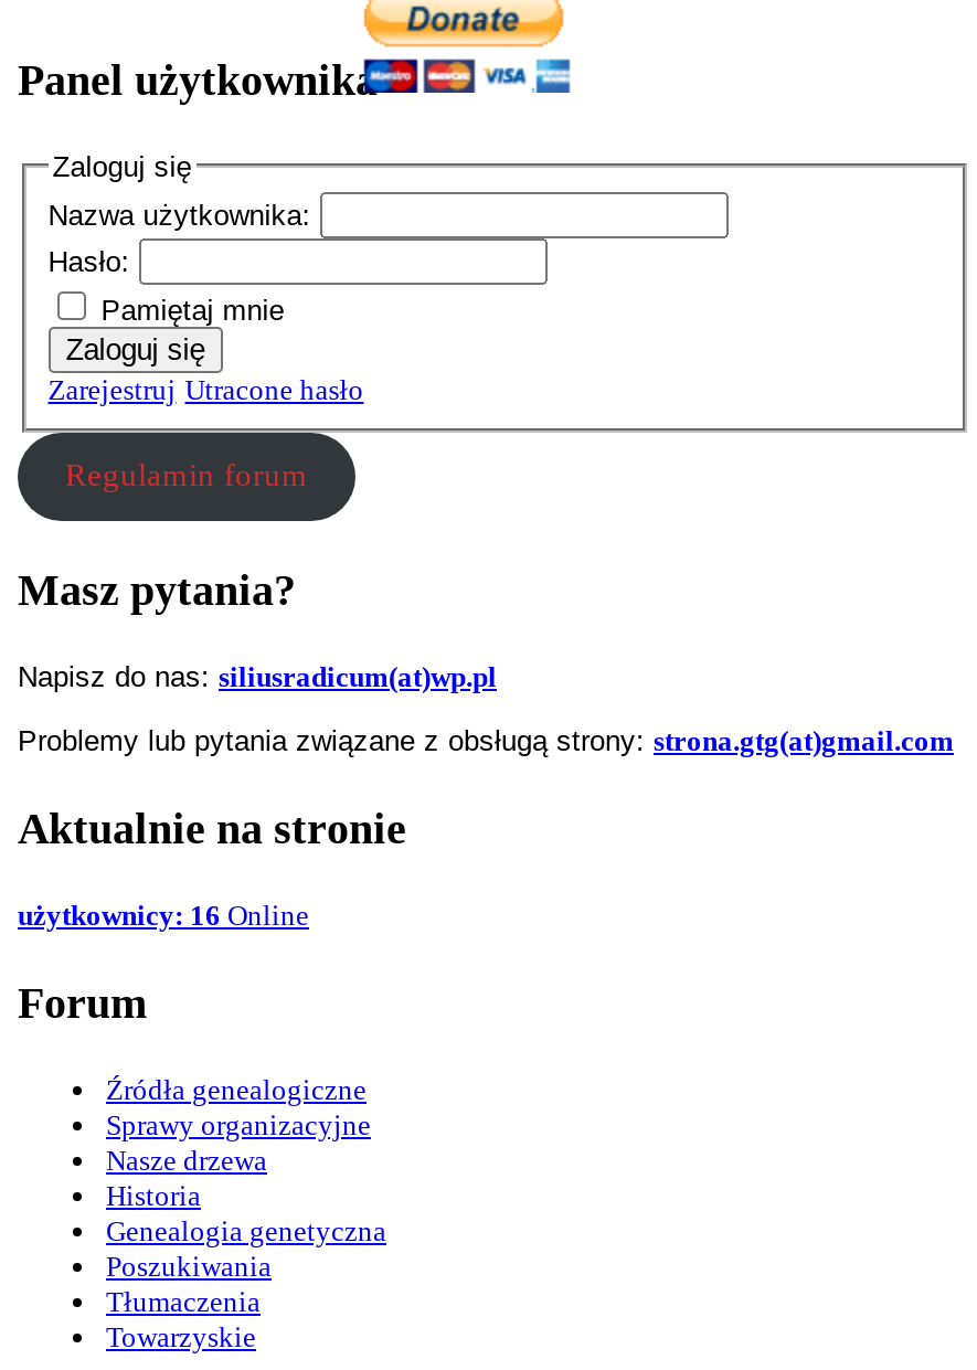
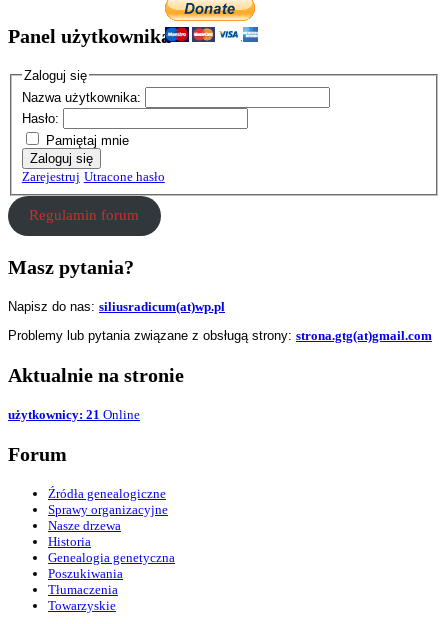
- użytkownicy: 16 Online
+ użytkownicy: 21 Online
